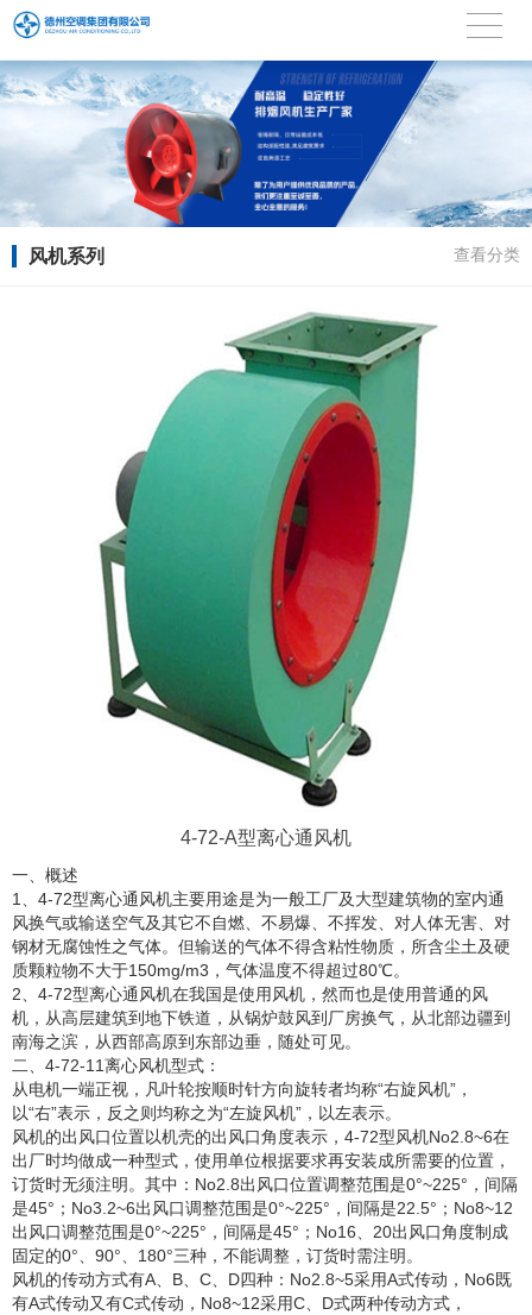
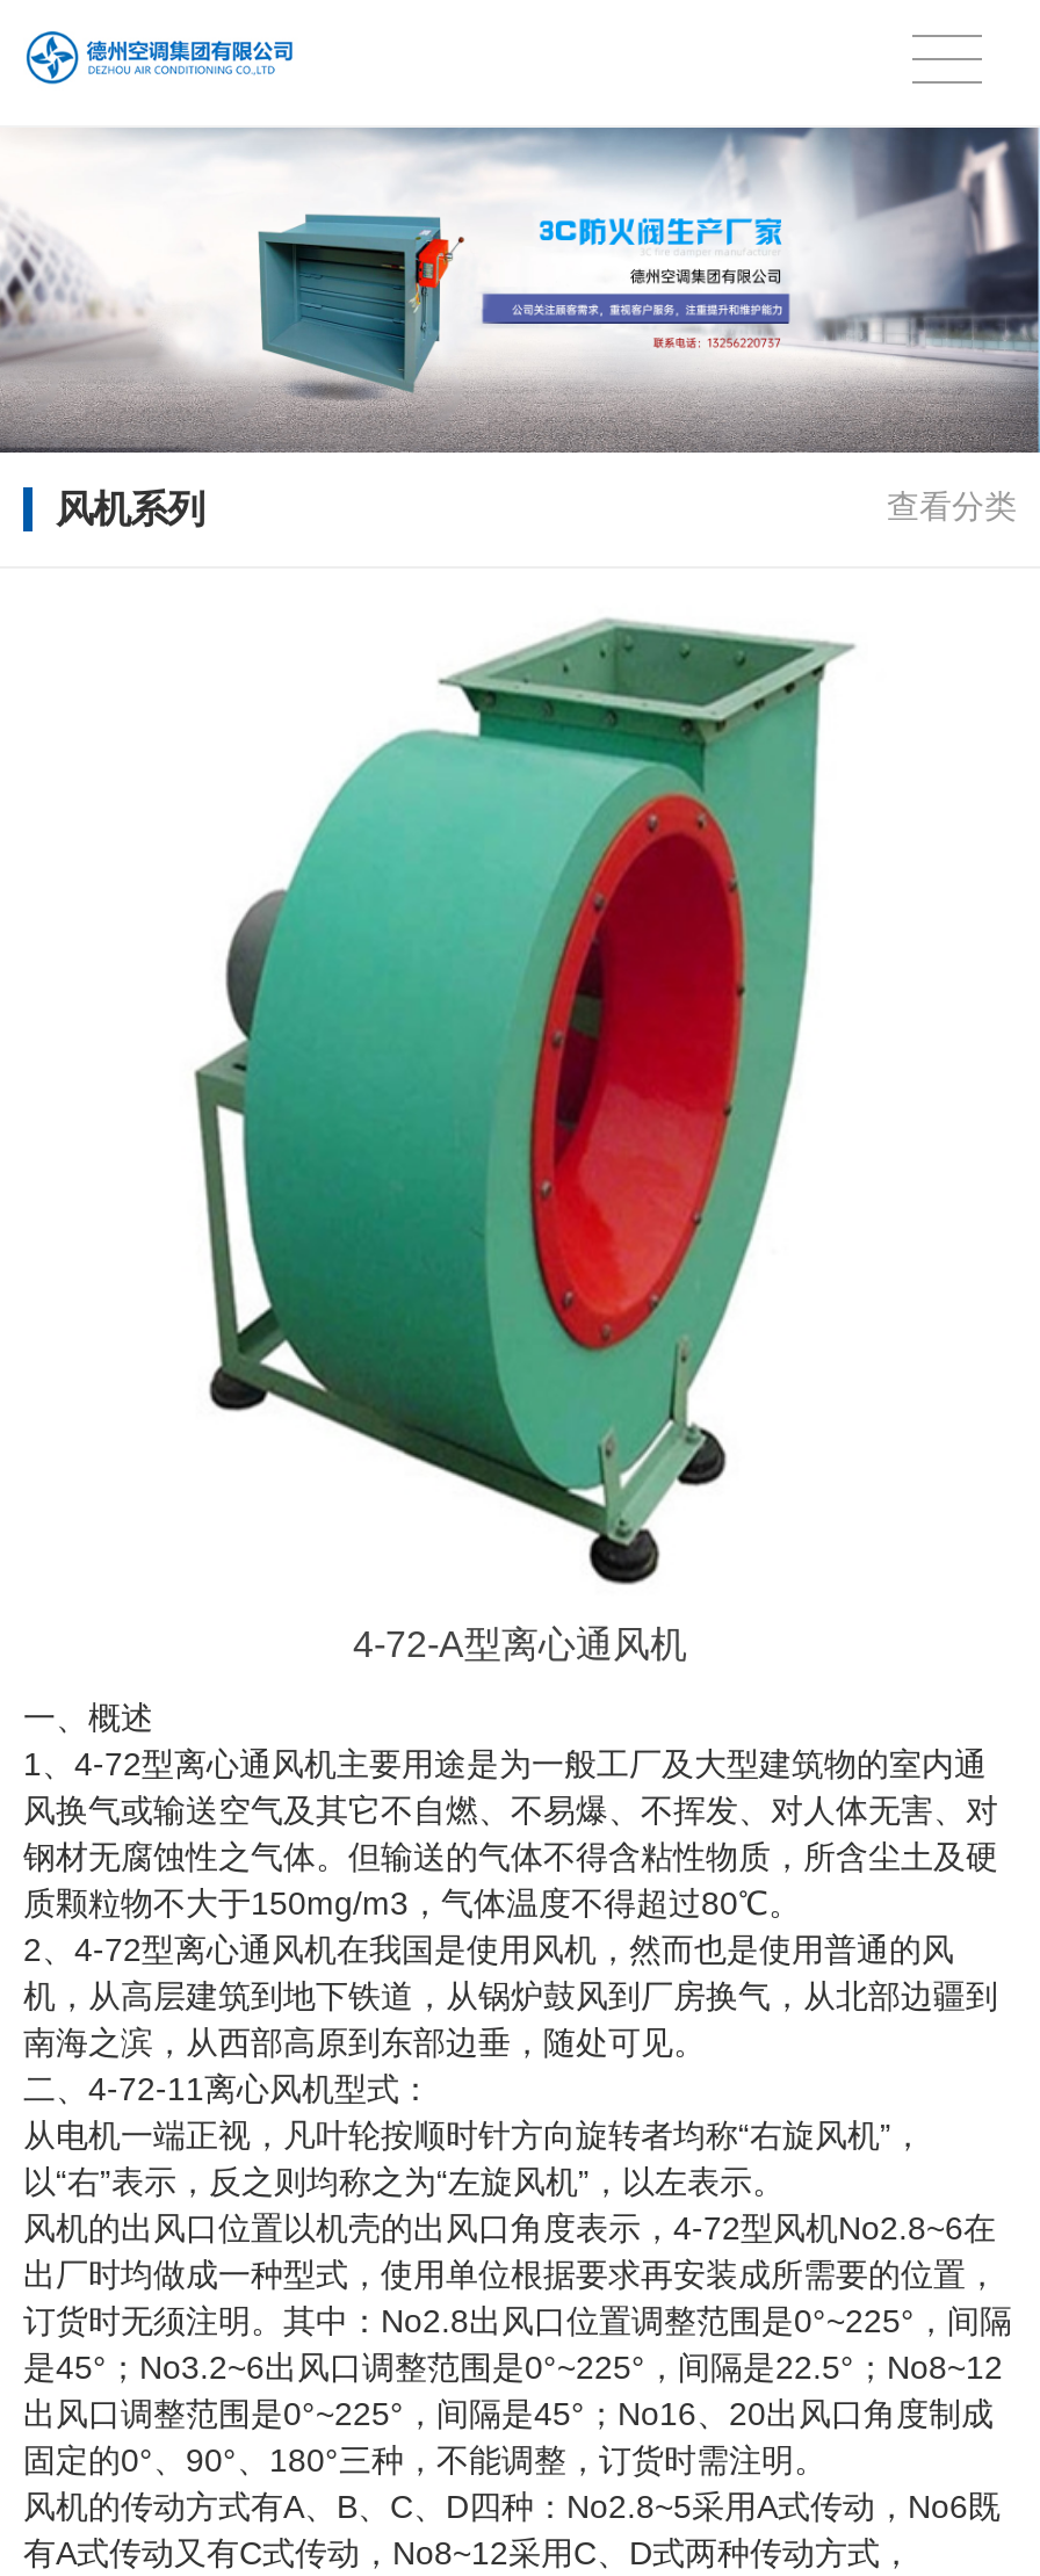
- [image]
+ [image]
